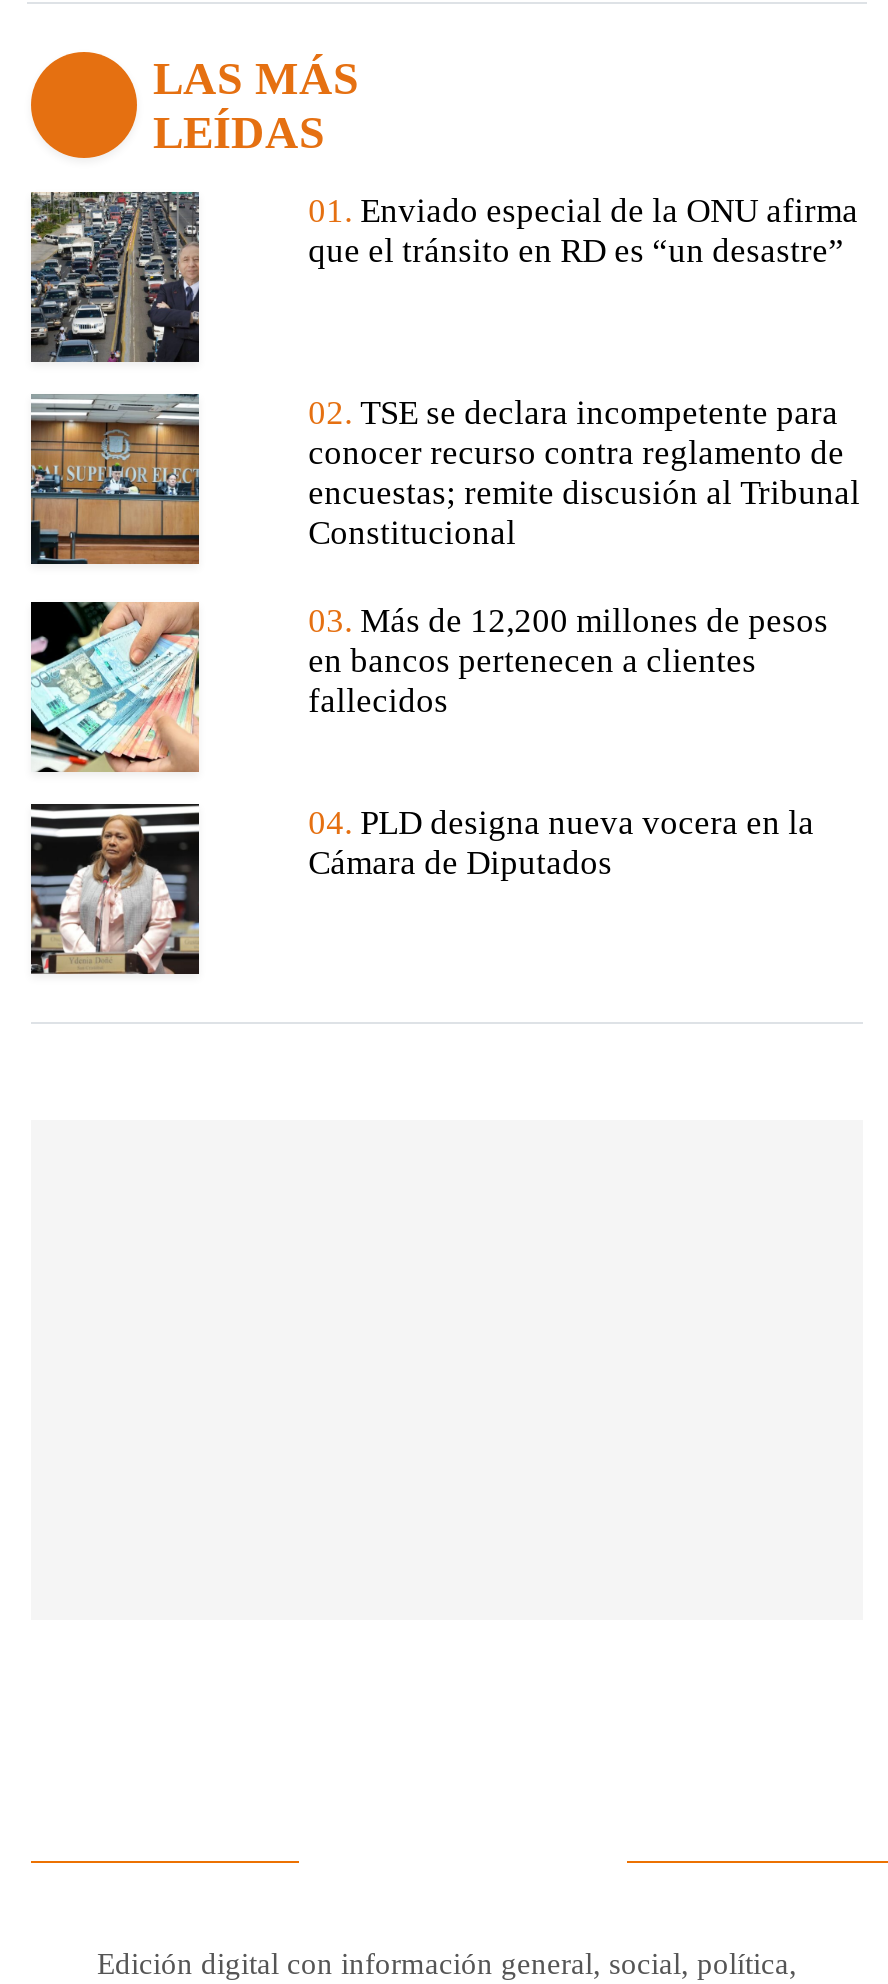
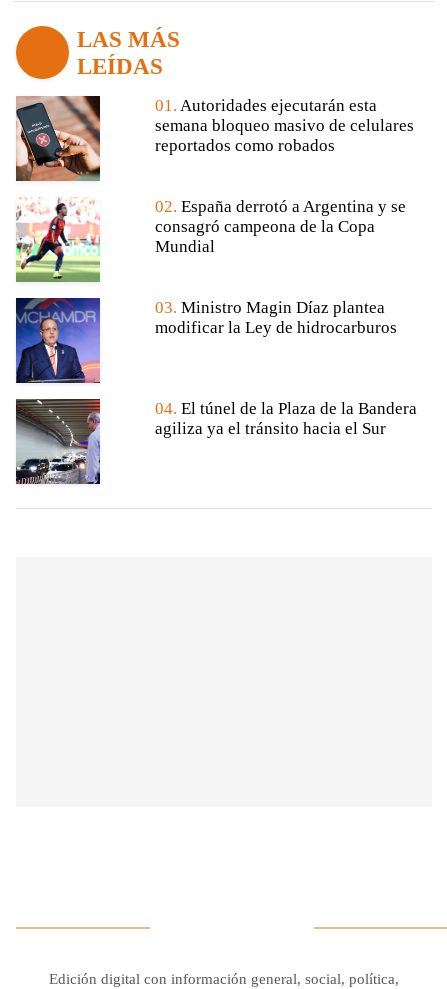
- [image]
+ [image]

- 01. Enviado especial de la ONU afirma
- que el tránsito en RD es “un desastre”
+ 01. Autoridades ejecutarán esta
+ semana bloqueo masivo de celulares
+ reportados como robados

- [image]
+ [image]

- 02. TSE se declara incompetente para
- conocer recurso contra reglamento de
- encuestas; remite discusión al Tribunal
- Constitucional
+ 02. España derrotó a Argentina y se
+ consagró campeona de la Copa
+ Mundial

- [image]
+ [image]

- 03. Más de 12,200 millones de pesos
- en bancos pertenecen a clientes
- fallecidos
+ 03. Ministro Magin Díaz plantea
+ modificar la Ley de hidrocarburos

- [image]
+ [image]

- 04. PLD designa nueva vocera en la
- Cámara de Diputados
+ 04. El túnel de la Plaza de la Bandera
+ agiliza ya el tránsito hacia el Sur
